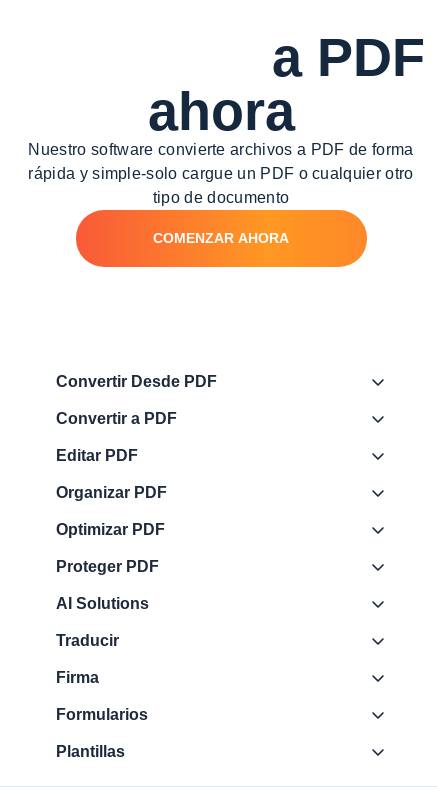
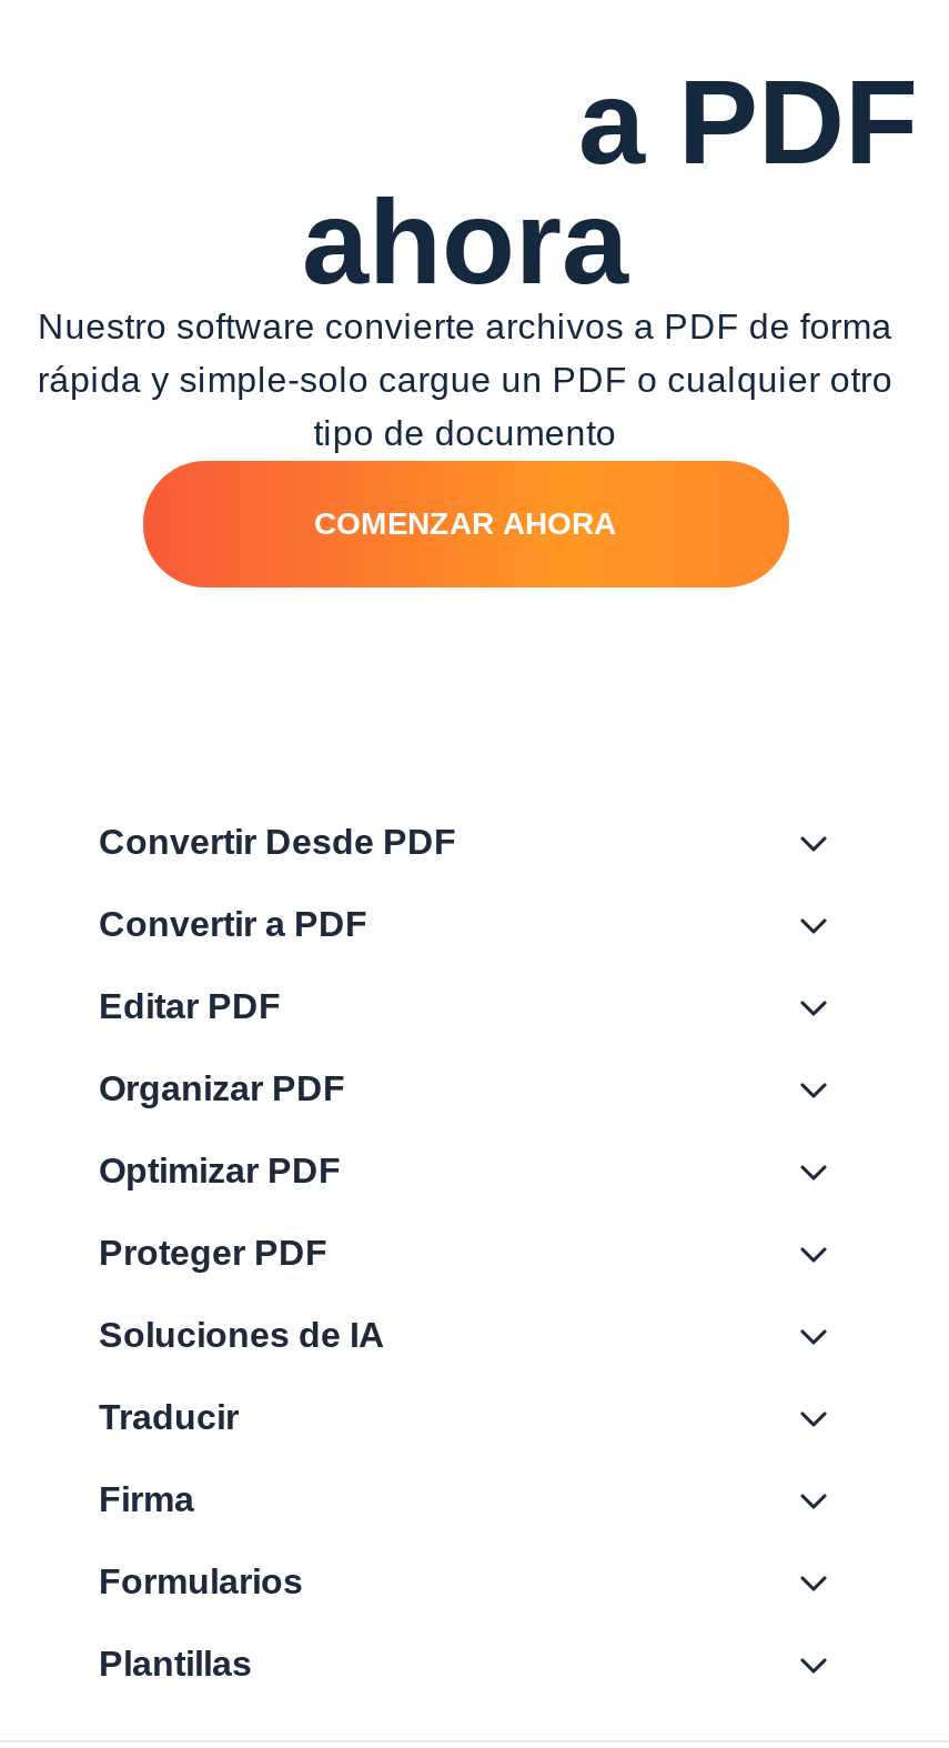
- AI Solutions
+ Soluciones de IA
